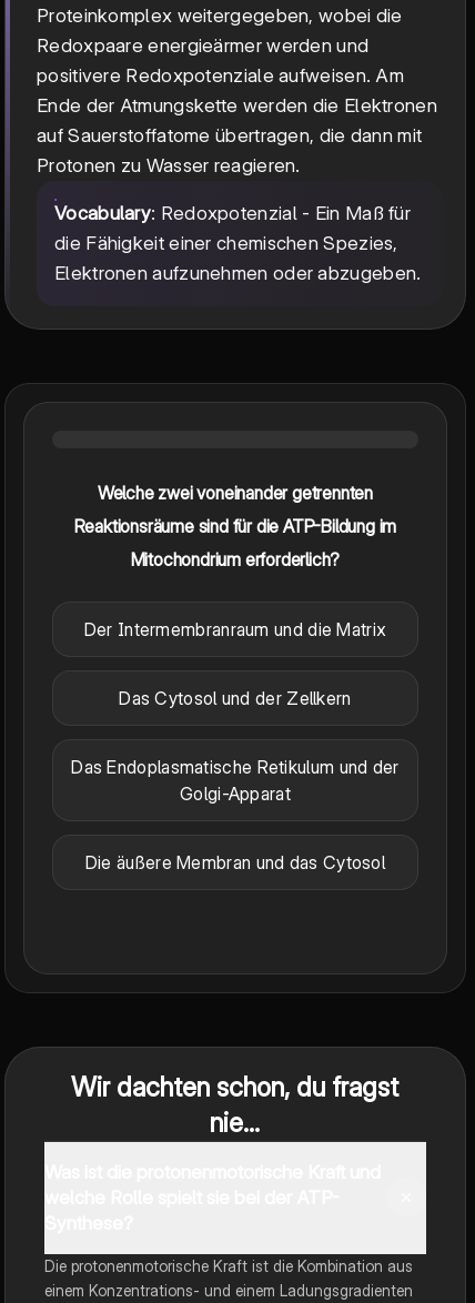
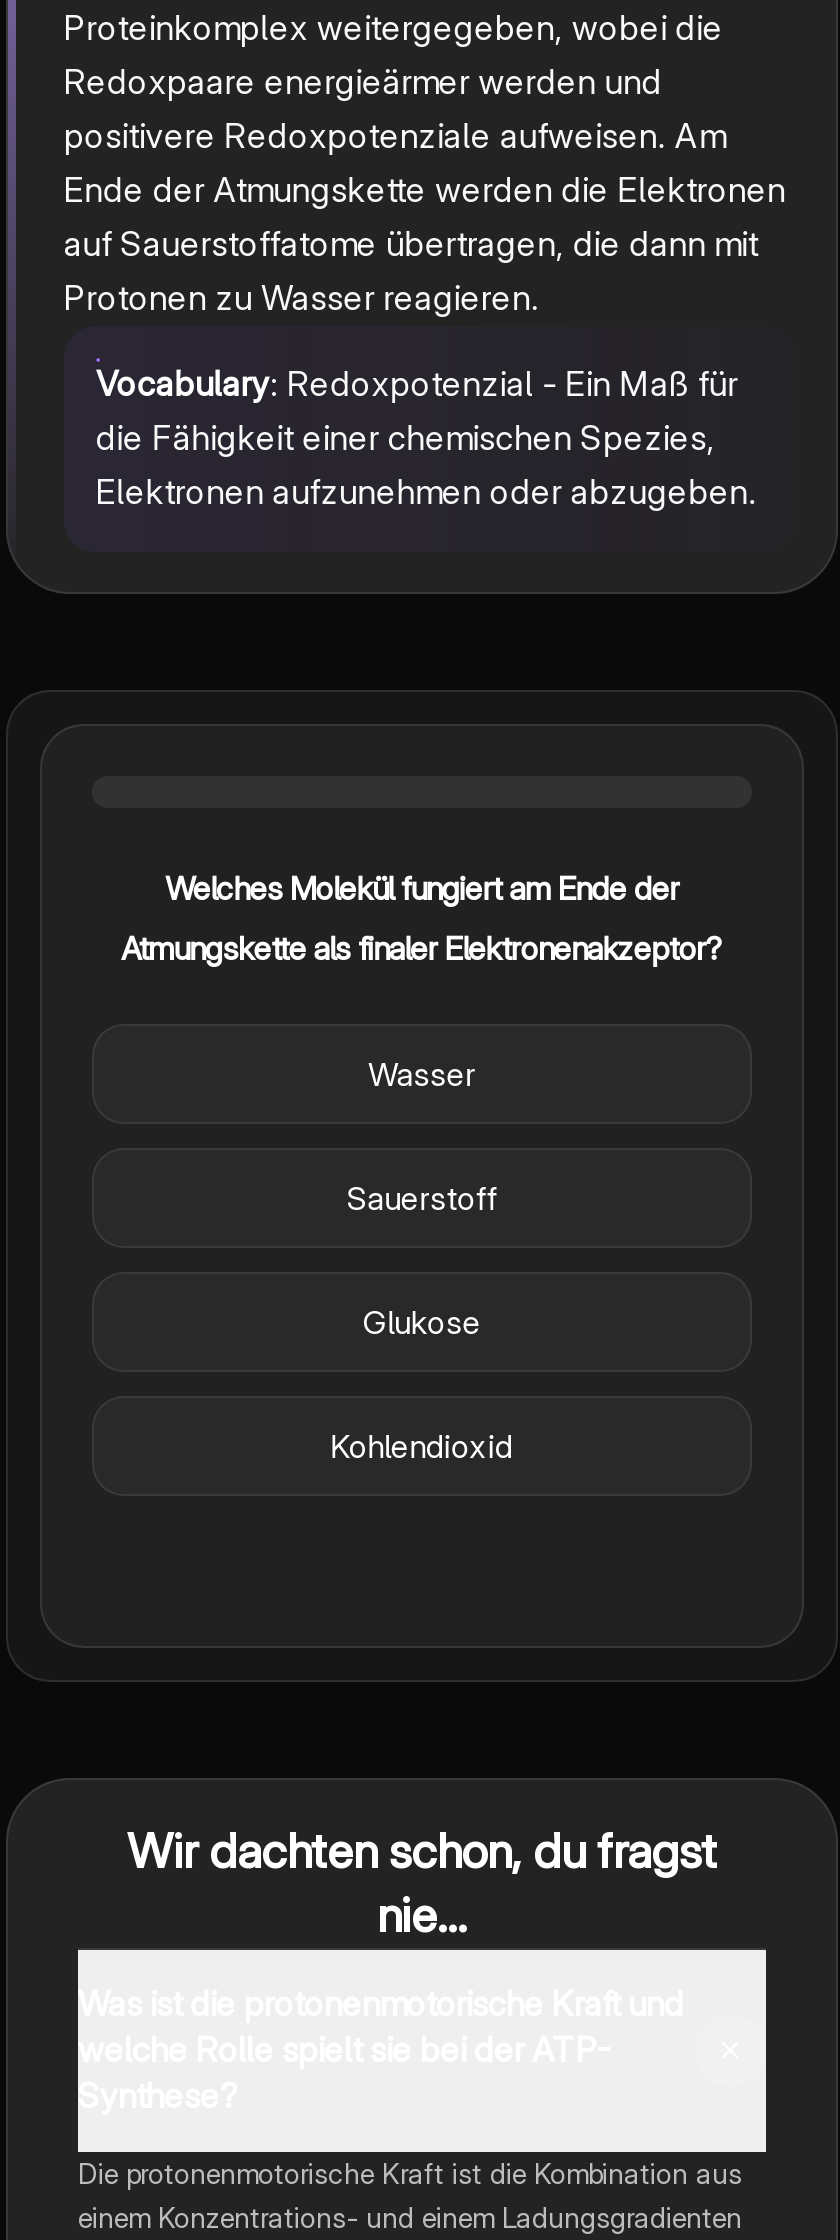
- Welche zwei voneinander getrennten
- Reaktionsräume sind für die ATP-Bildung im
- Mitochondrium erforderlich?
- Der Intermembranraum und die Matrix
- Das Cytosol und der Zellkern
- Das Endoplasmatische Retikulum und der
- Golgi-Apparat
- Die äußere Membran und das Cytosol
+ Welches Molekül fungiert am Ende der
+ Atmungskette als finaler Elektronenakzeptor?
+ Wasser
+ Sauerstoff
+ Glukose
+ Kohlendioxid
